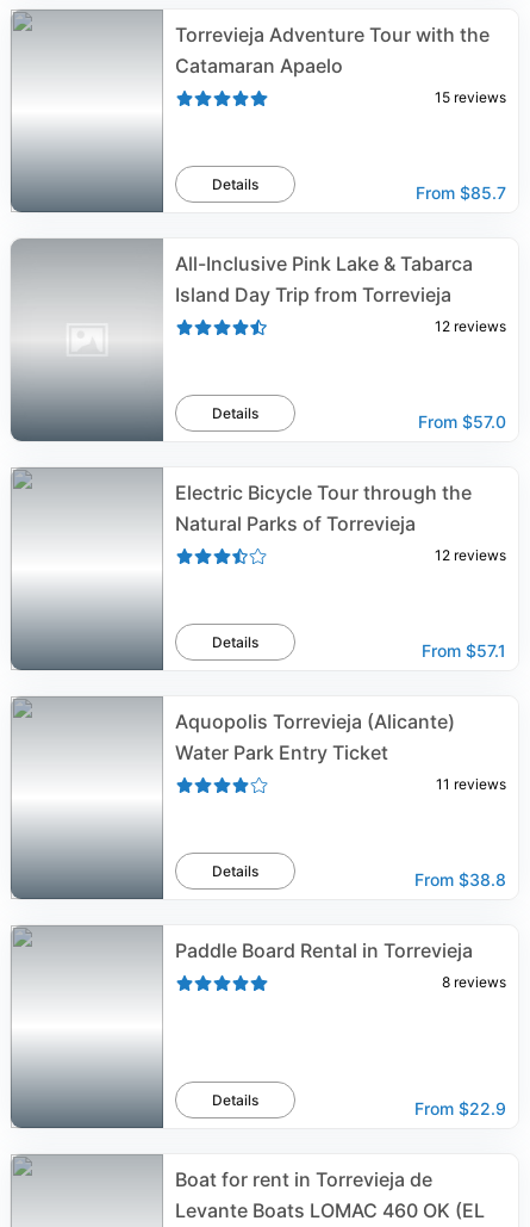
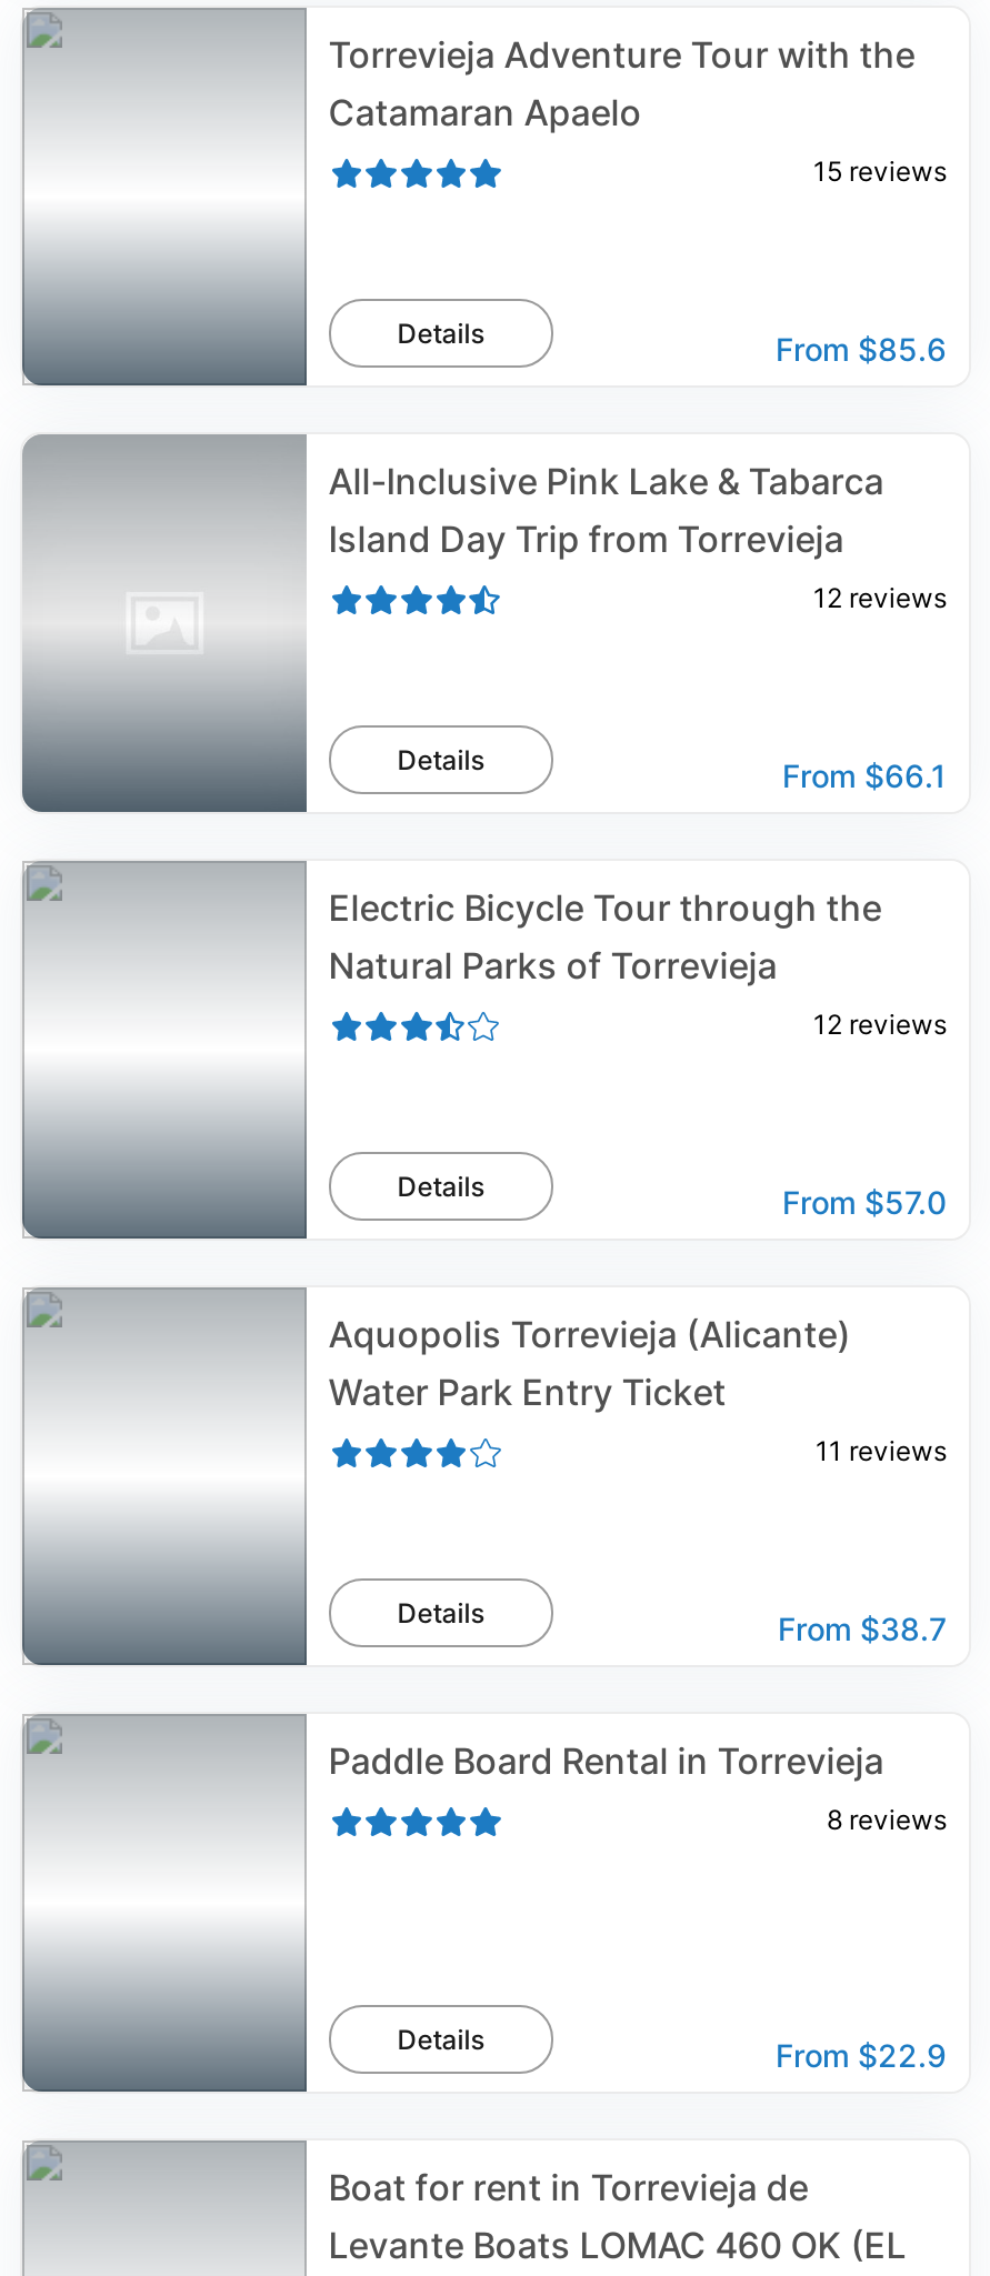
- From $85.7
+ From $85.6

- From $57.0
+ From $66.1

- From $57.1
+ From $57.0

- From $38.8
+ From $38.7
